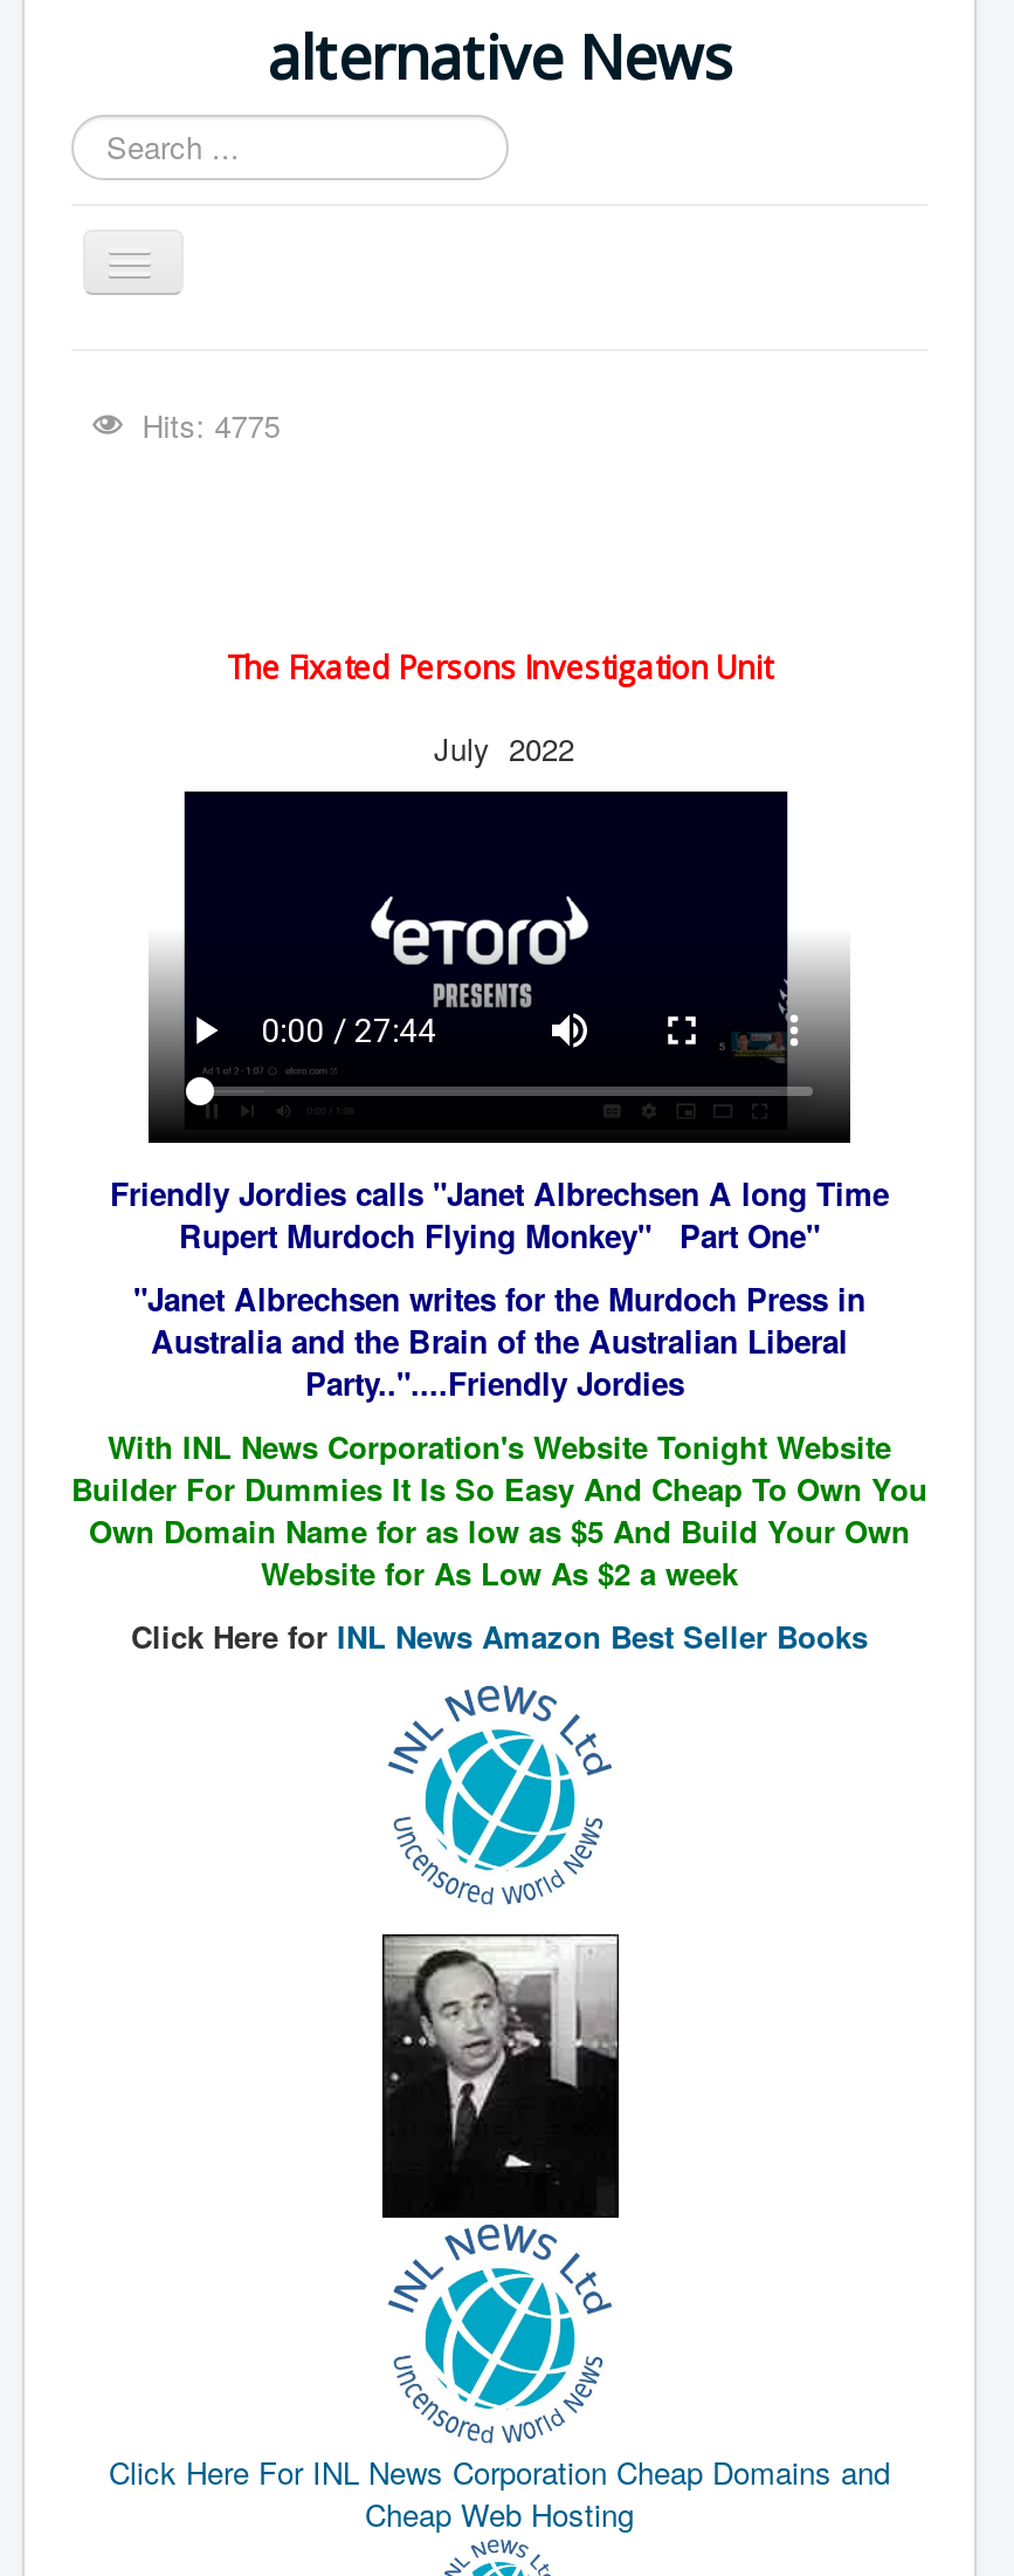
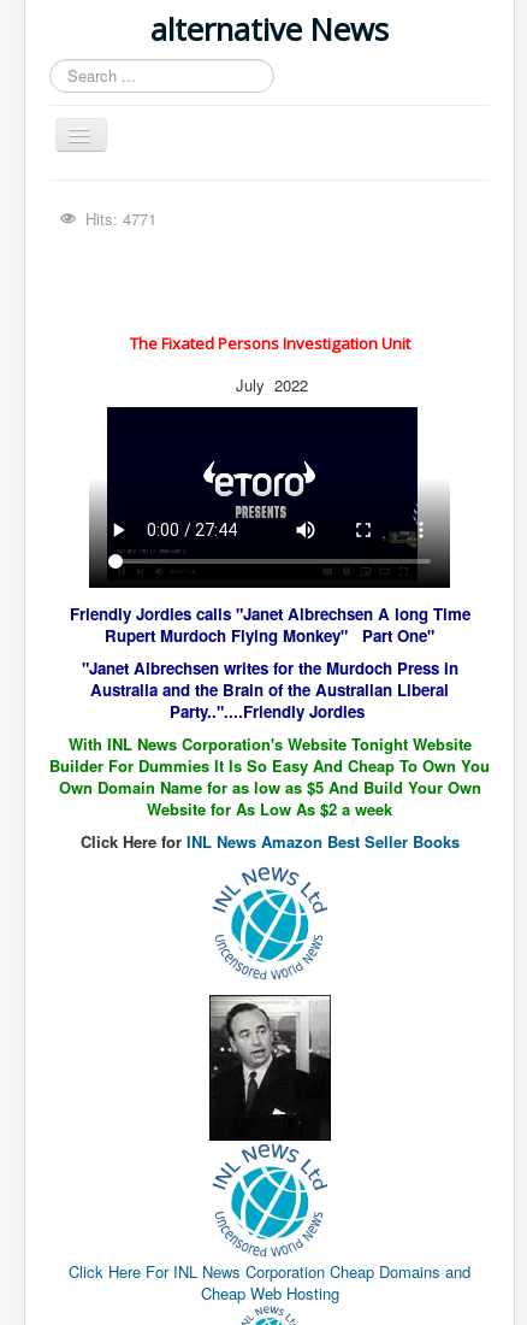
- Hits: 4775
+ Hits: 4771
